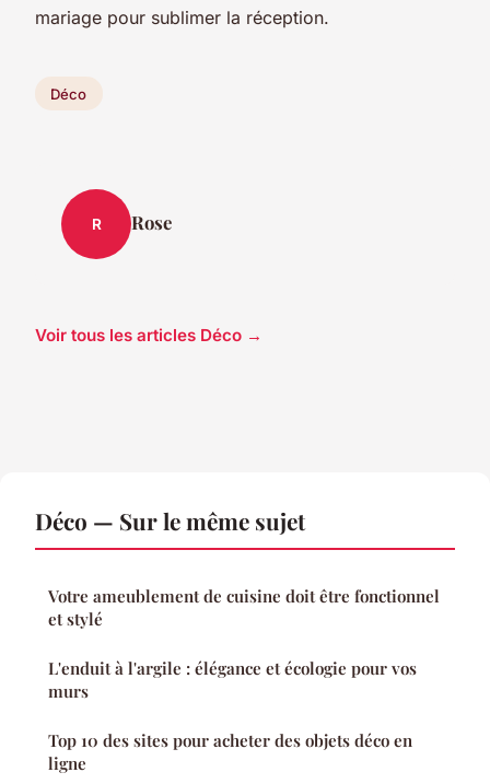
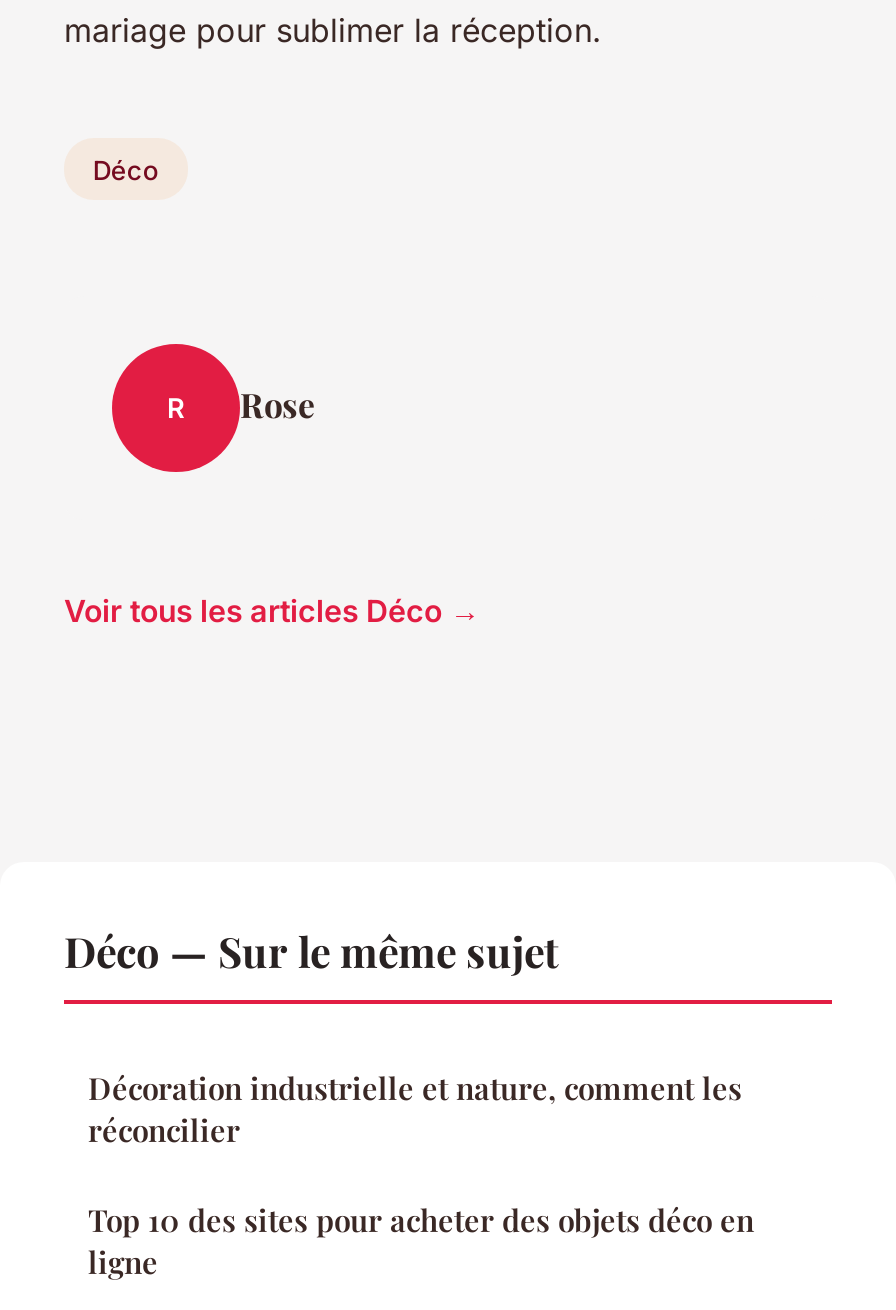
- Votre ameublement de cuisine doit être fonctionnel
- et stylé
- L'enduit à l'argile : élégance et écologie pour vos
- murs
+ Décoration industrielle et nature, comment les
+ réconcilier
